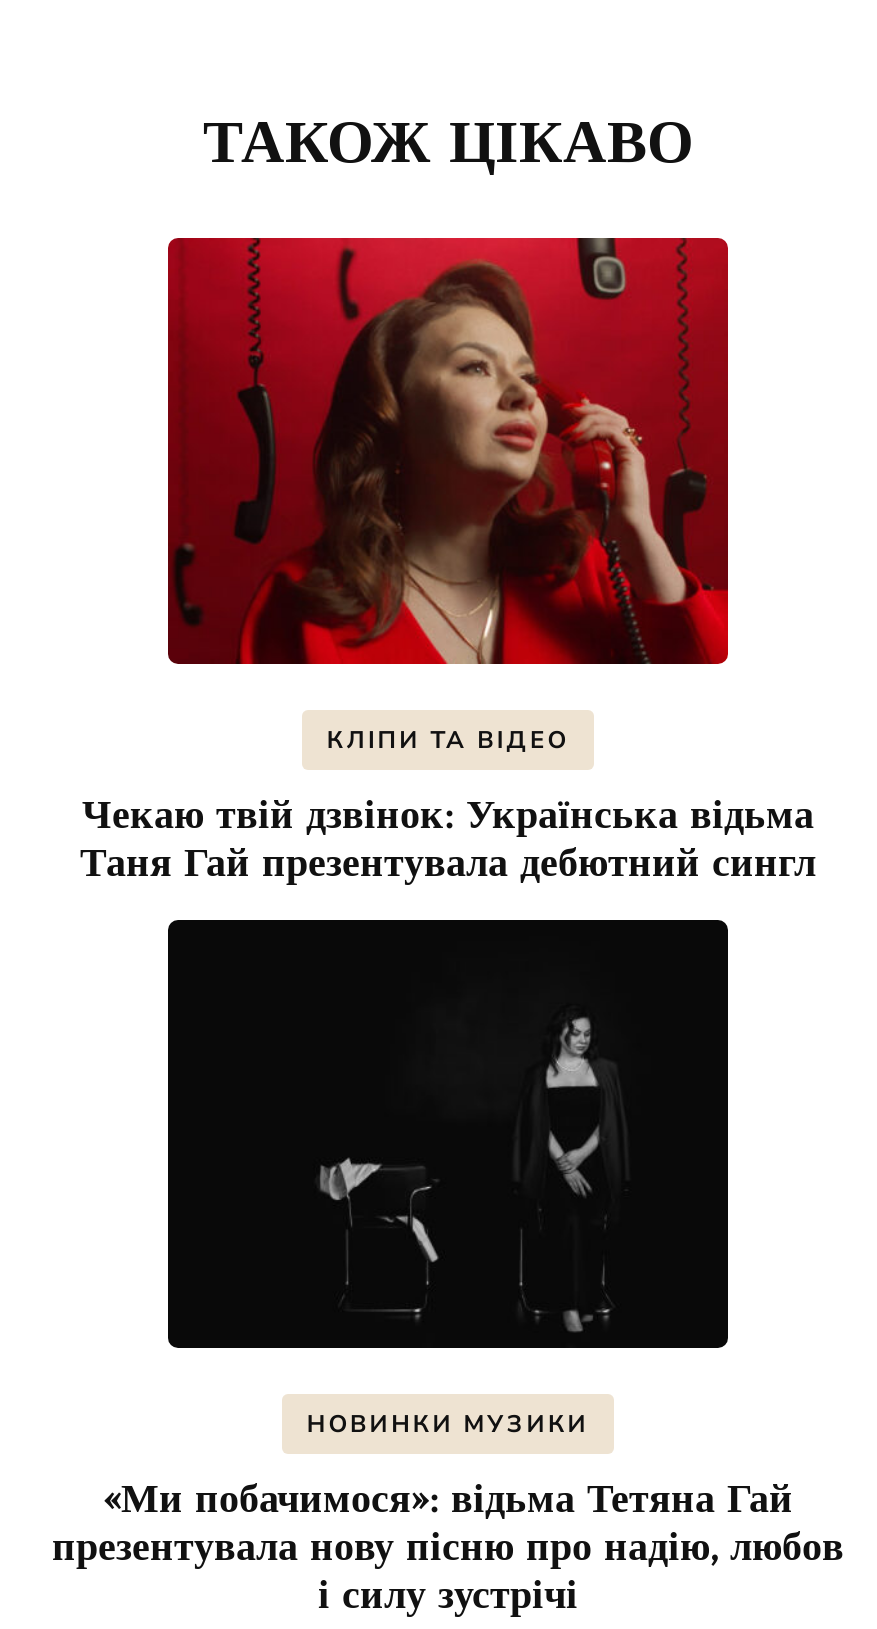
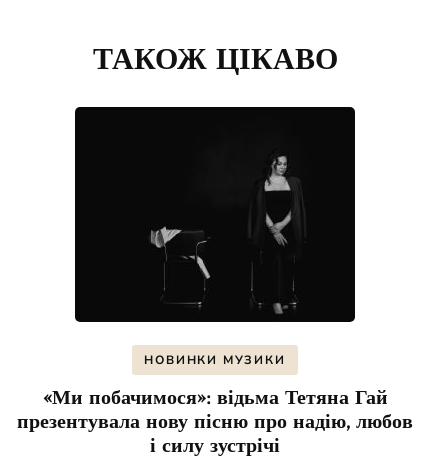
- [image]
- КЛІПИ ТА ВІДЕО
- Чекаю твій дзвінок: Українська відьма
- Таня Гай презентувала дебютний сингл
